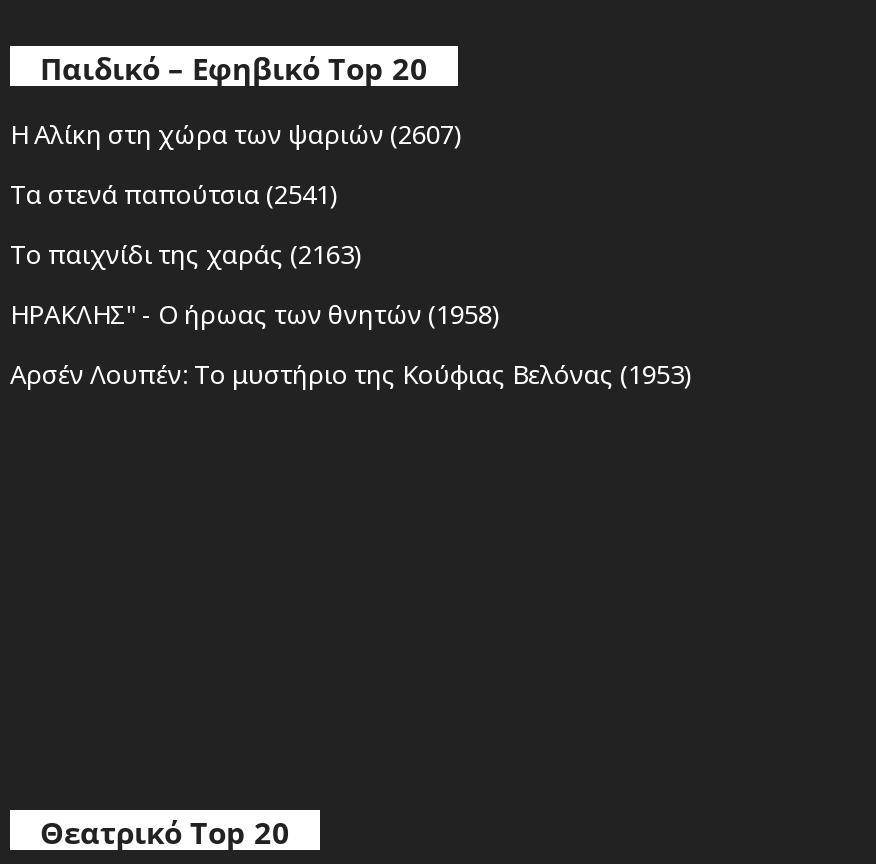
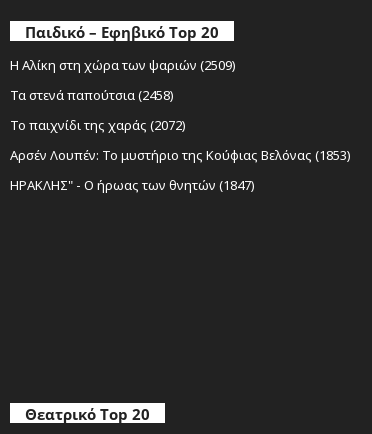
- Η Αλίκη στη χώρα των ψαριών (2607)
+ Η Αλίκη στη χώρα των ψαριών (2509)

- Τα στενά παπούτσια (2541)
+ Τα στενά παπούτσια (2458)

- Το παιχνίδι της χαράς (2163)
+ Το παιχνίδι της χαράς (2072)

- ΗΡΑΚΛΗΣ" - Ο ήρωας των θνητών (1958)
+ Αρσέν Λουπέν: Το μυστήριο της Κούφιας Βελόνας (1853)

- Αρσέν Λουπέν: Το μυστήριο της Κούφιας Βελόνας (1953)
+ ΗΡΑΚΛΗΣ" - Ο ήρωας των θνητών (1847)
